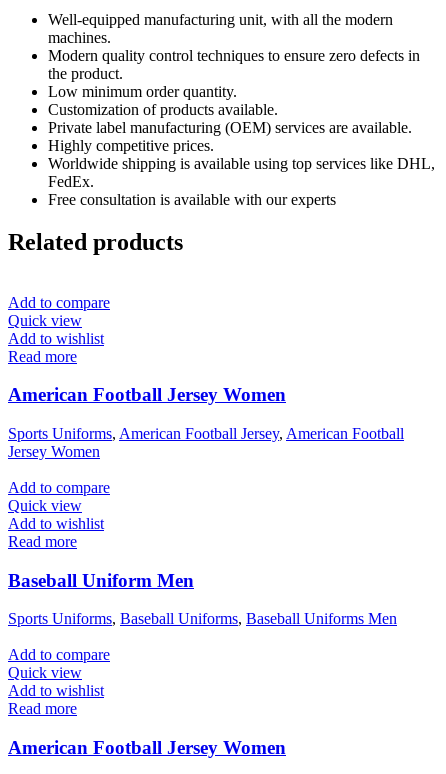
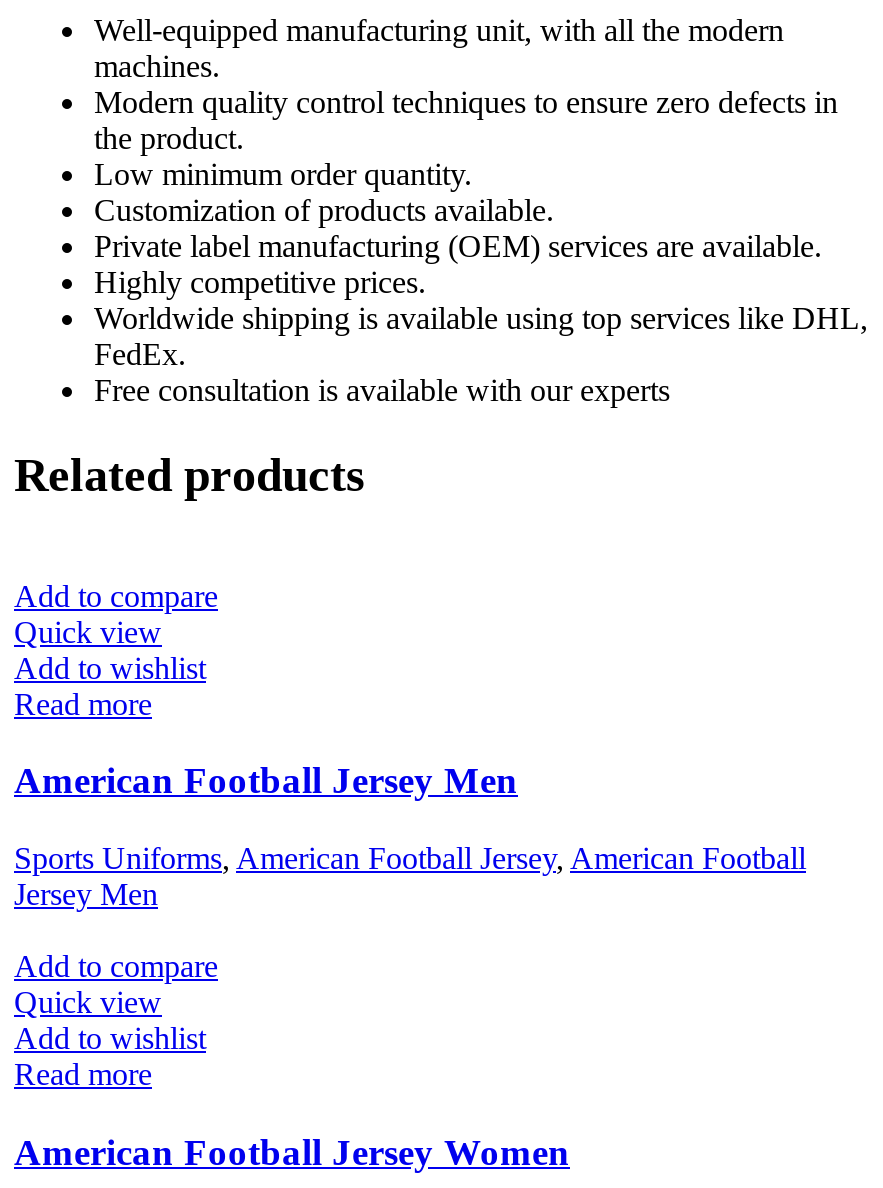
- American Football Jersey Women
+ American Football Jersey Men

- Jersey Women
- Add to compare
- Quick view
- Add to wishlist
- Read more
- Baseball Uniform Men
- Sports Uniforms, Baseball Uniforms, Baseball Uniforms Men
+ Jersey Men
